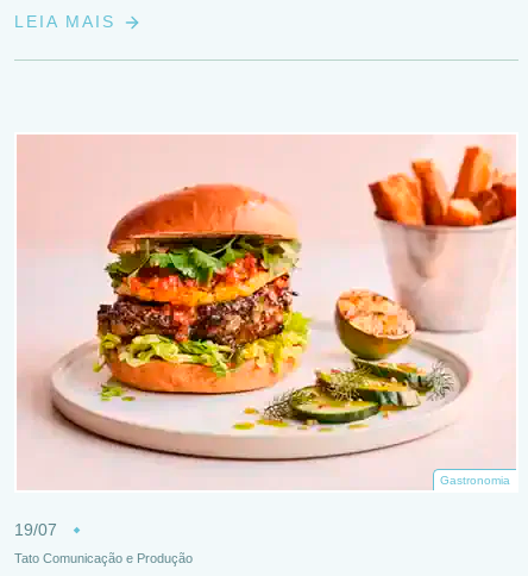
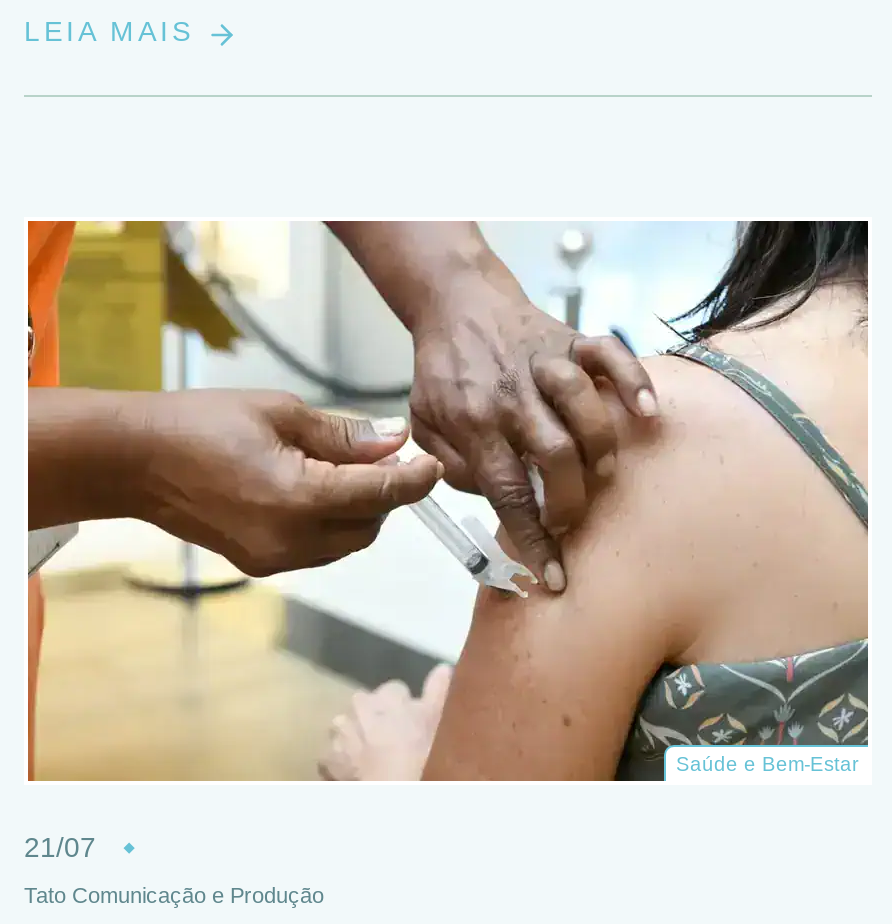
- [image]
- Gastronomia
+ [image]
+ Saúde e Bem-Estar

- 19/07
+ 21/07
